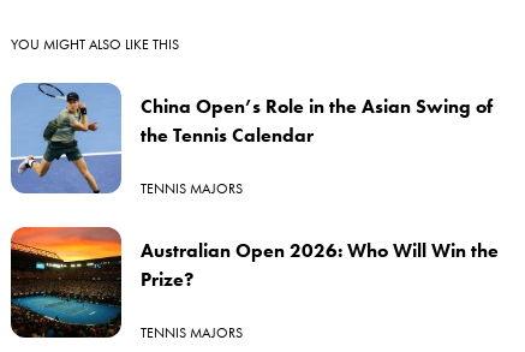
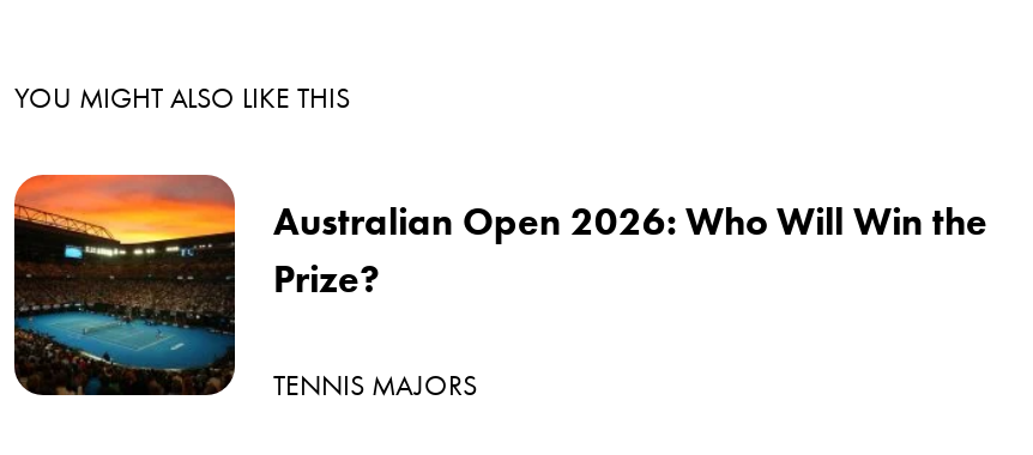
- [image]
- China Open’s Role in the Asian Swing of
- the Tennis Calendar
- TENNIS MAJORS
